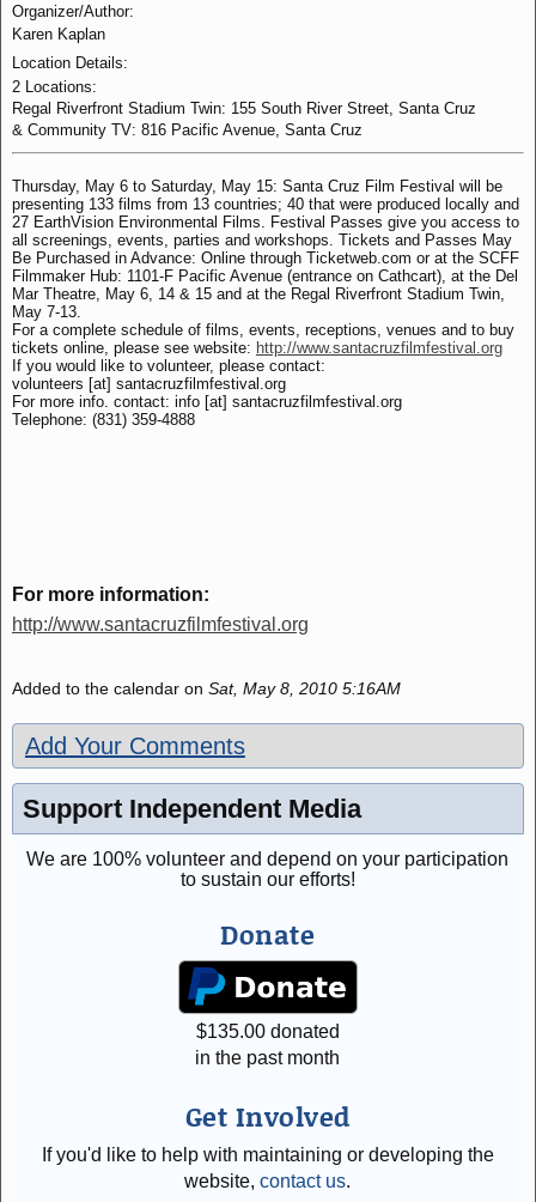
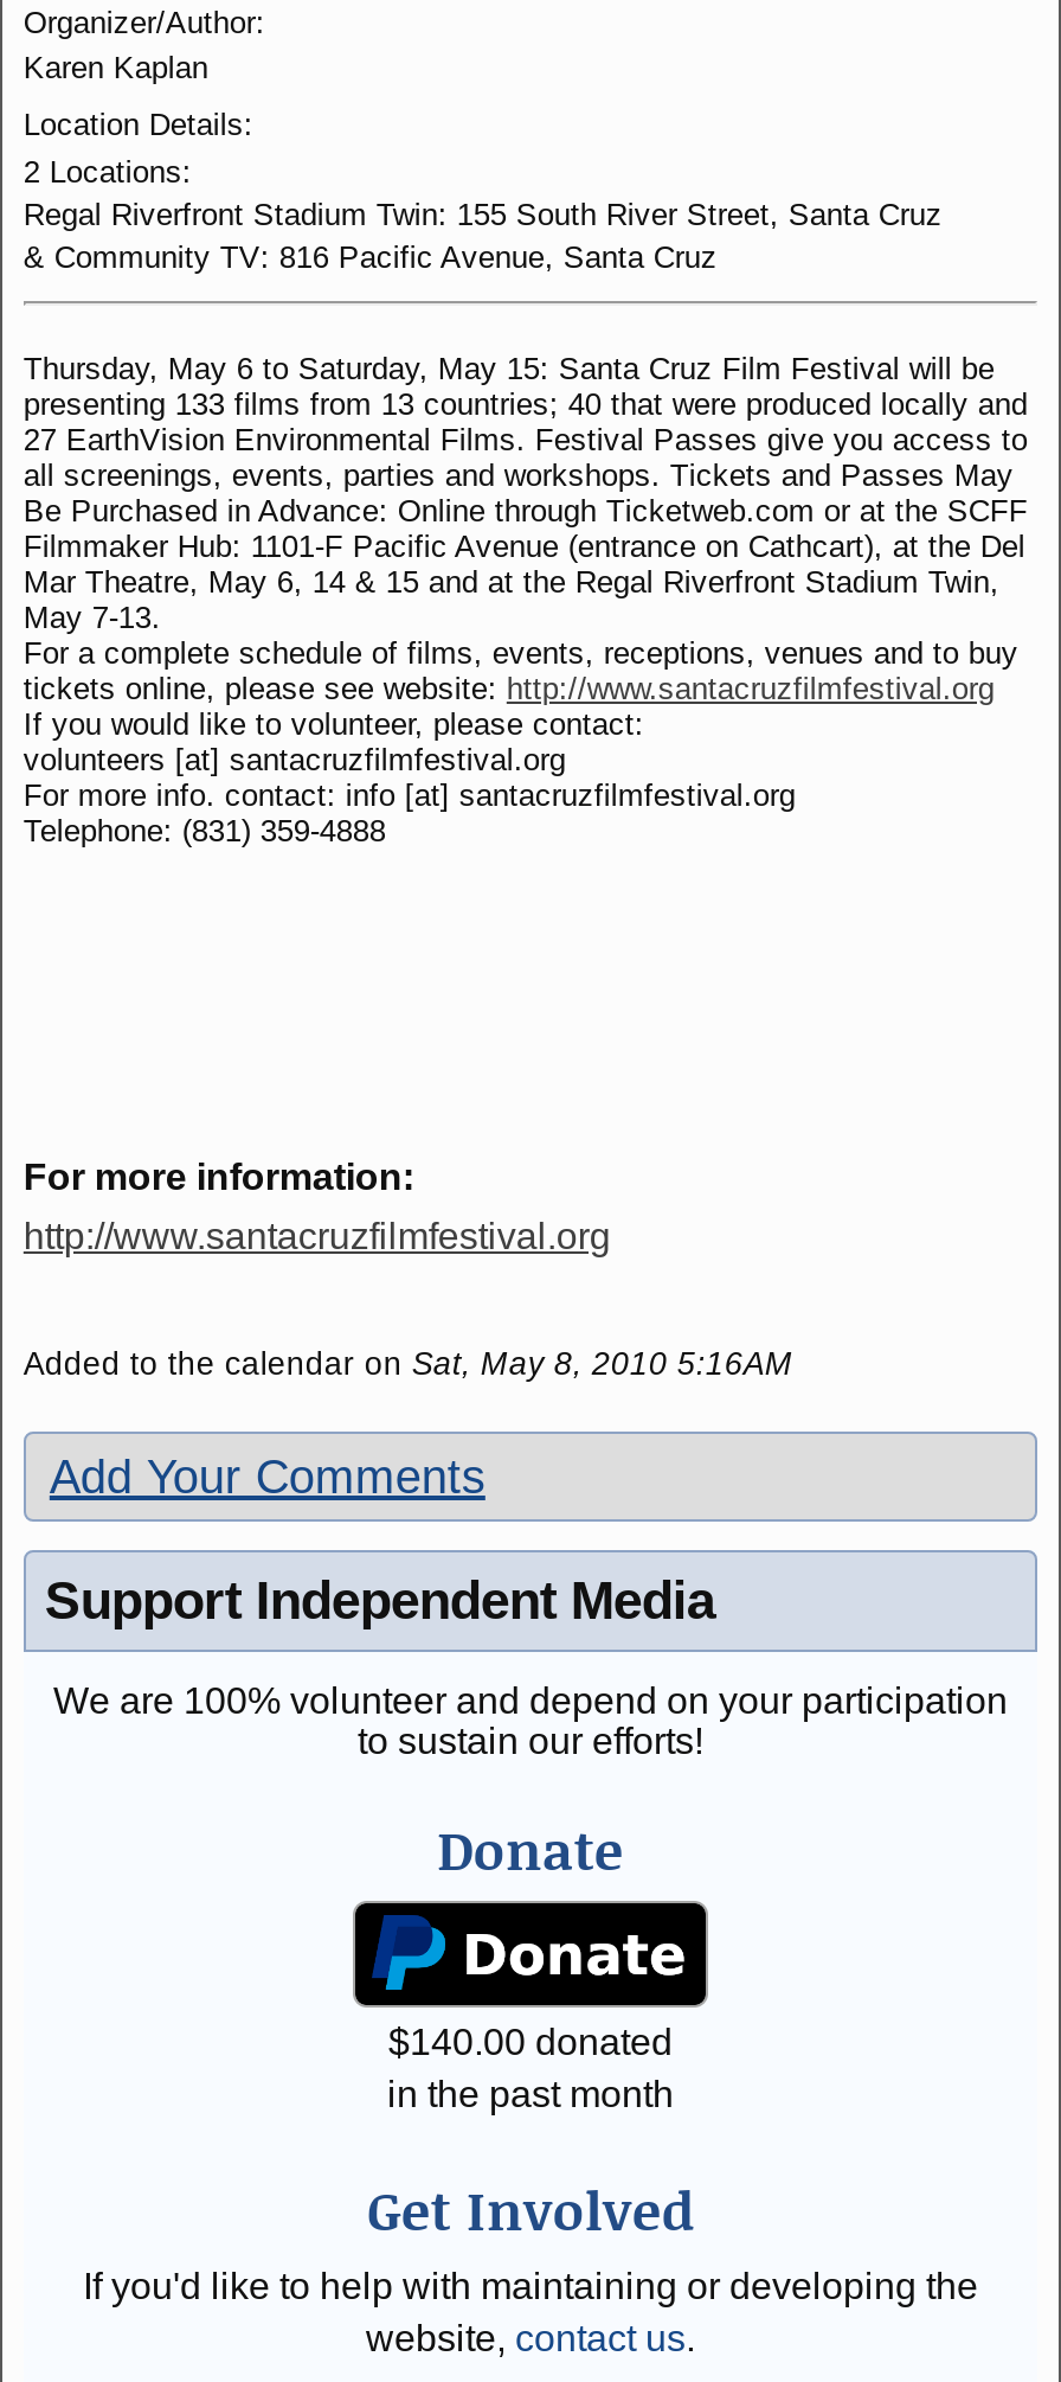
- $135.00 donated
+ $140.00 donated
